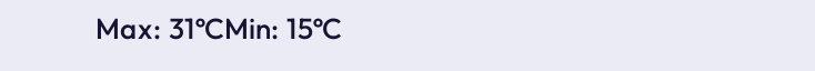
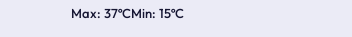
- 31ºC 15ºC
+ 37ºC 15ºC
